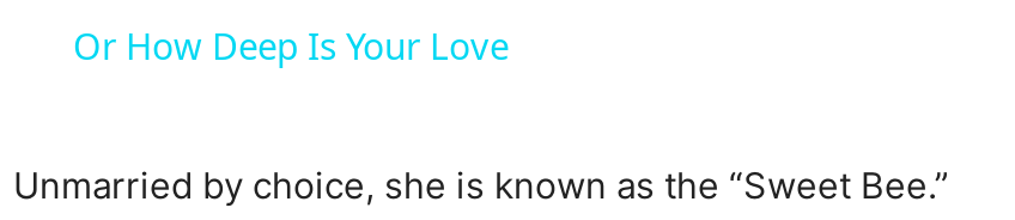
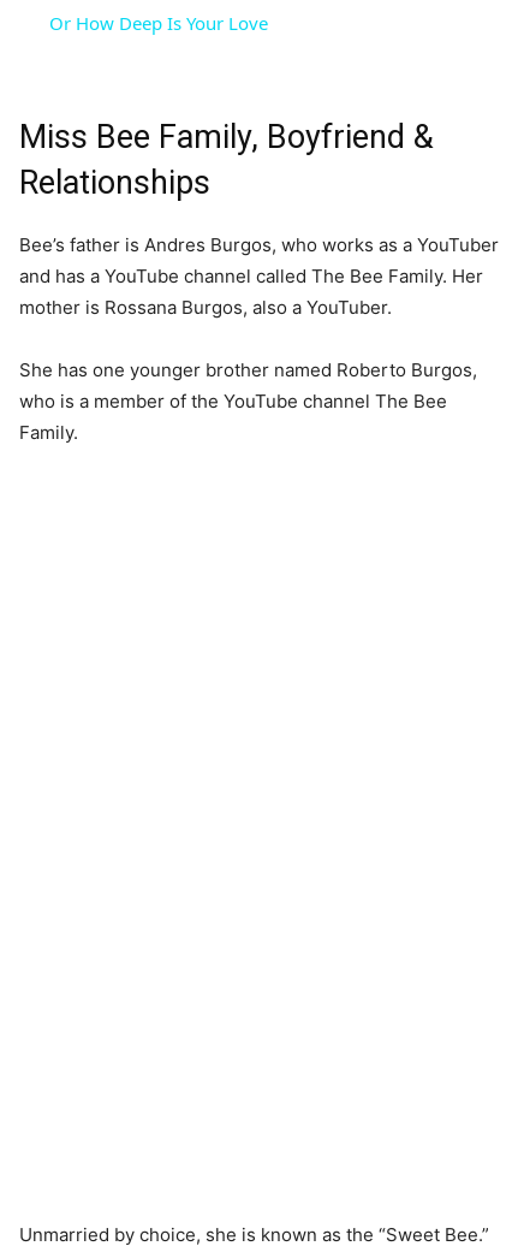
+ Miss Bee Family, Boyfriend &
+ Relationships
+ Bee’s father is Andres Burgos, who works as a YouTuber
+ and has a YouTube channel called The Bee Family. Her
+ mother is Rossana Burgos, also a YouTuber.
+ She has one younger brother named Roberto Burgos,
+ who is a member of the YouTube channel The Bee
+ Family.
